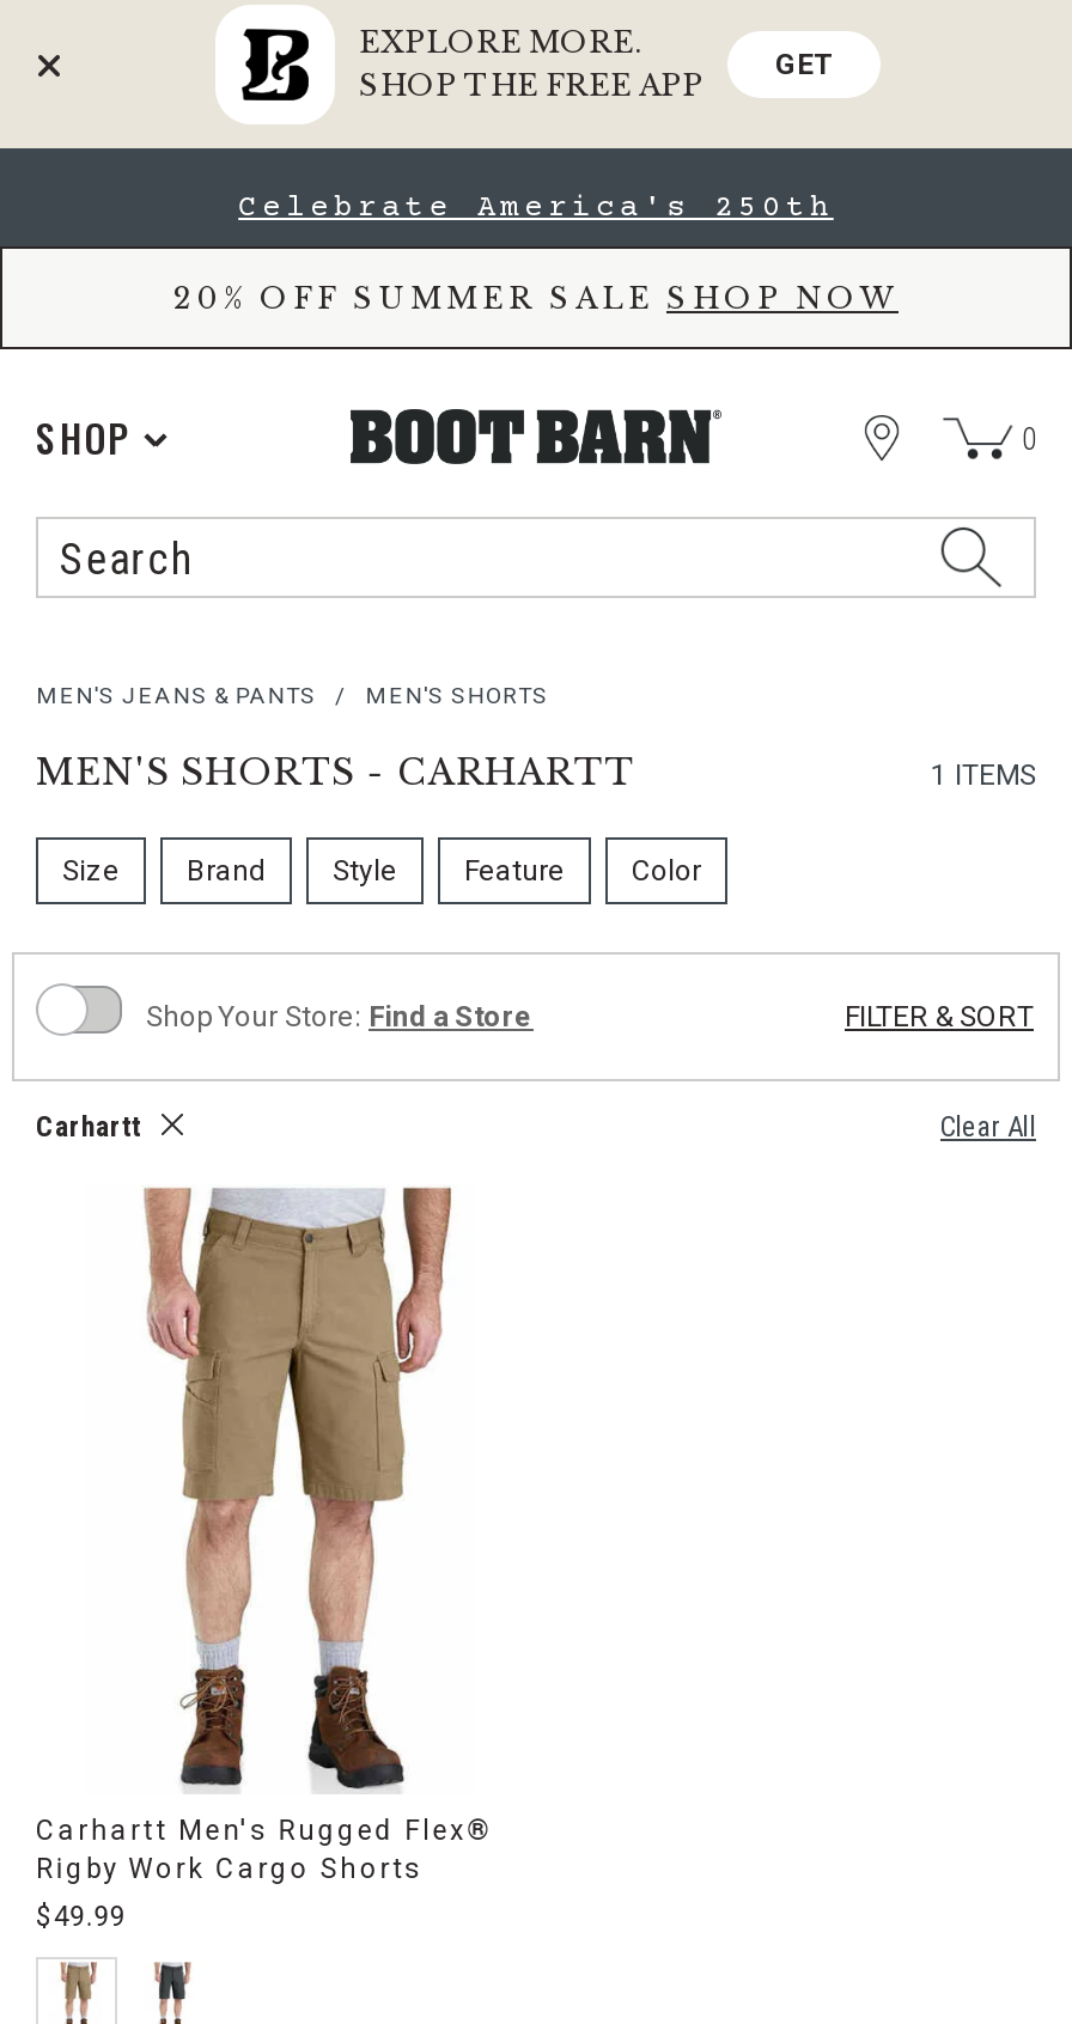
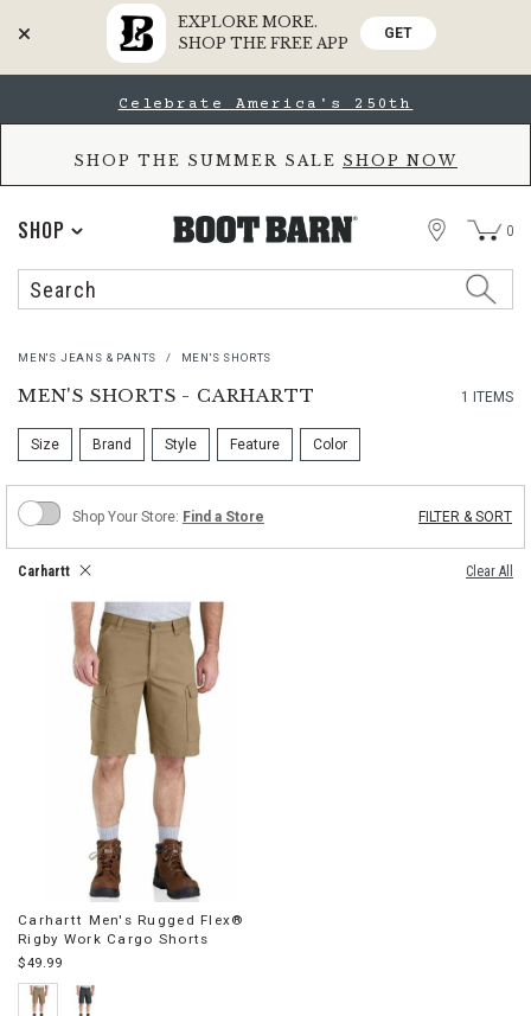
- 20% OFF SUMMER SALE SHOP NOW
+ SHOP THE SUMMER SALE SHOP NOW
